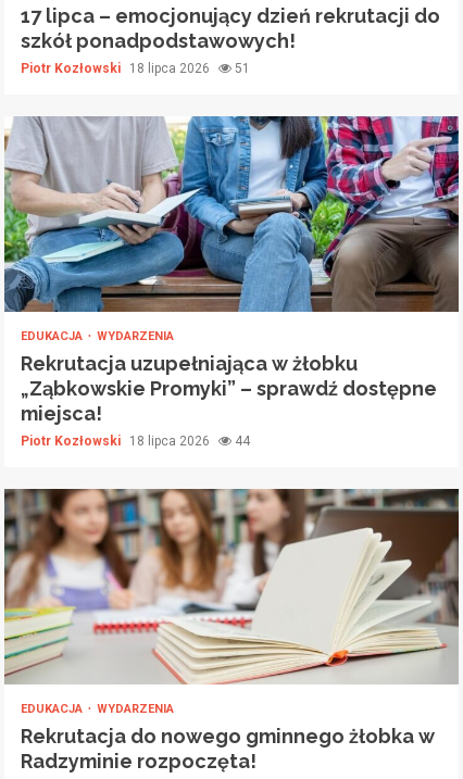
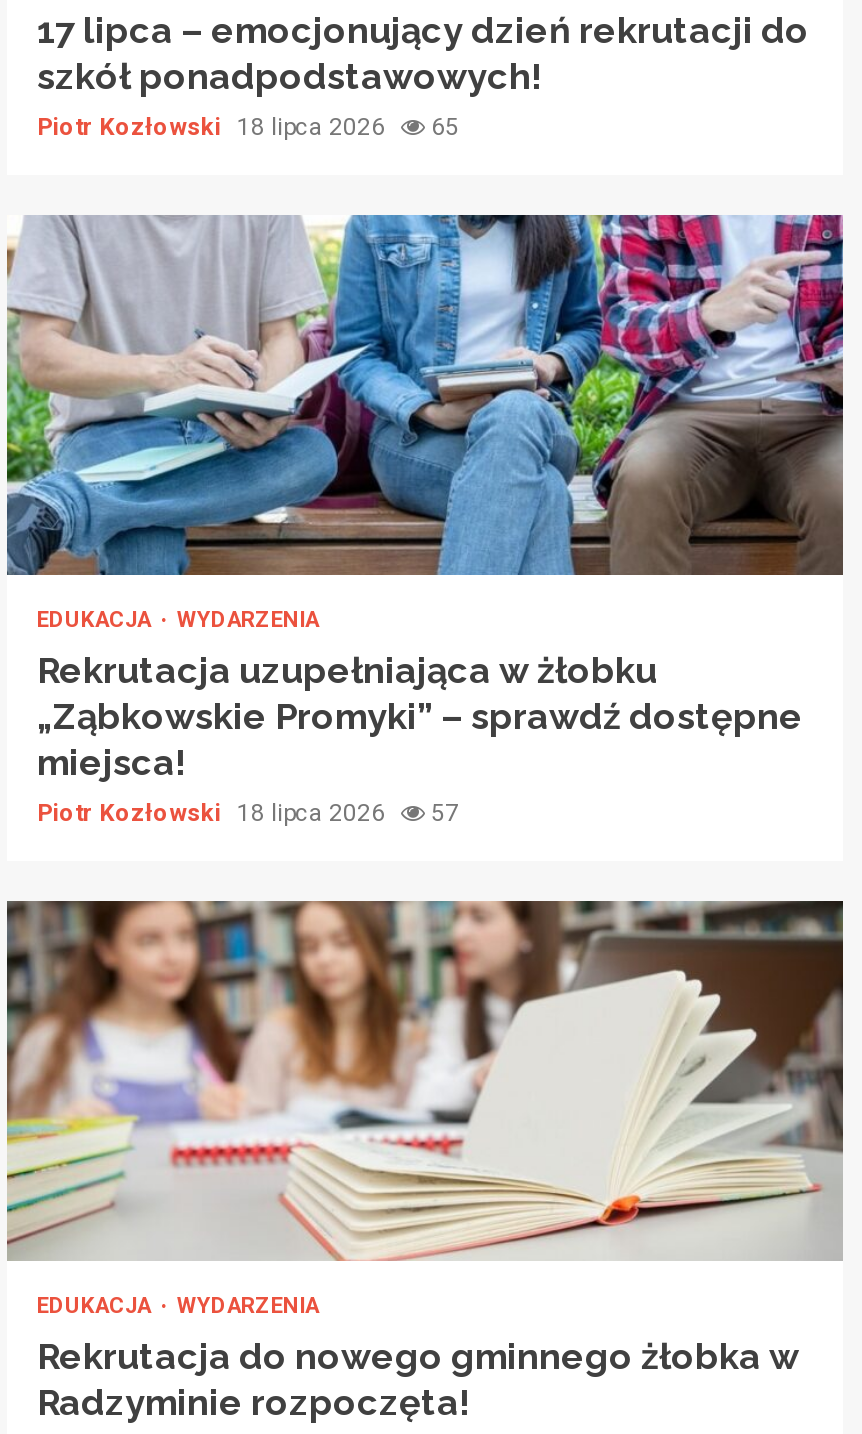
- Piotr Kozłowski 18 lipca 2026 51
+ Piotr Kozłowski 18 lipca 2026 65

- Piotr Kozłowski 18 lipca 2026 44
+ Piotr Kozłowski 18 lipca 2026 57
